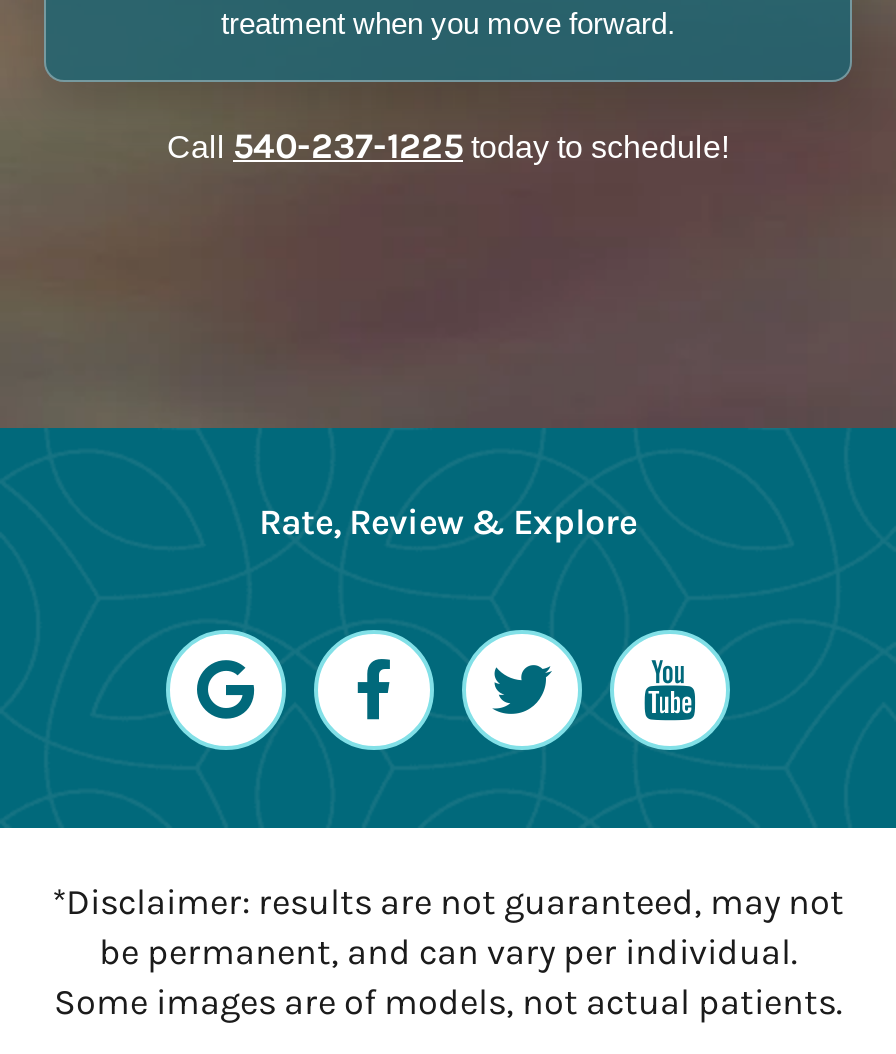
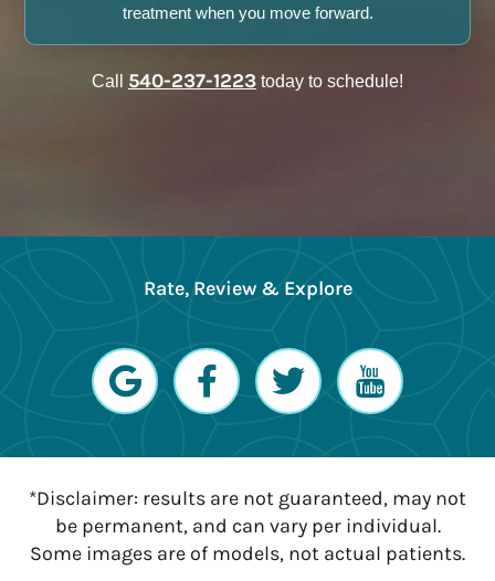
- Call 540-237-1225 today to schedule!
+ Call 540-237-1223 today to schedule!
